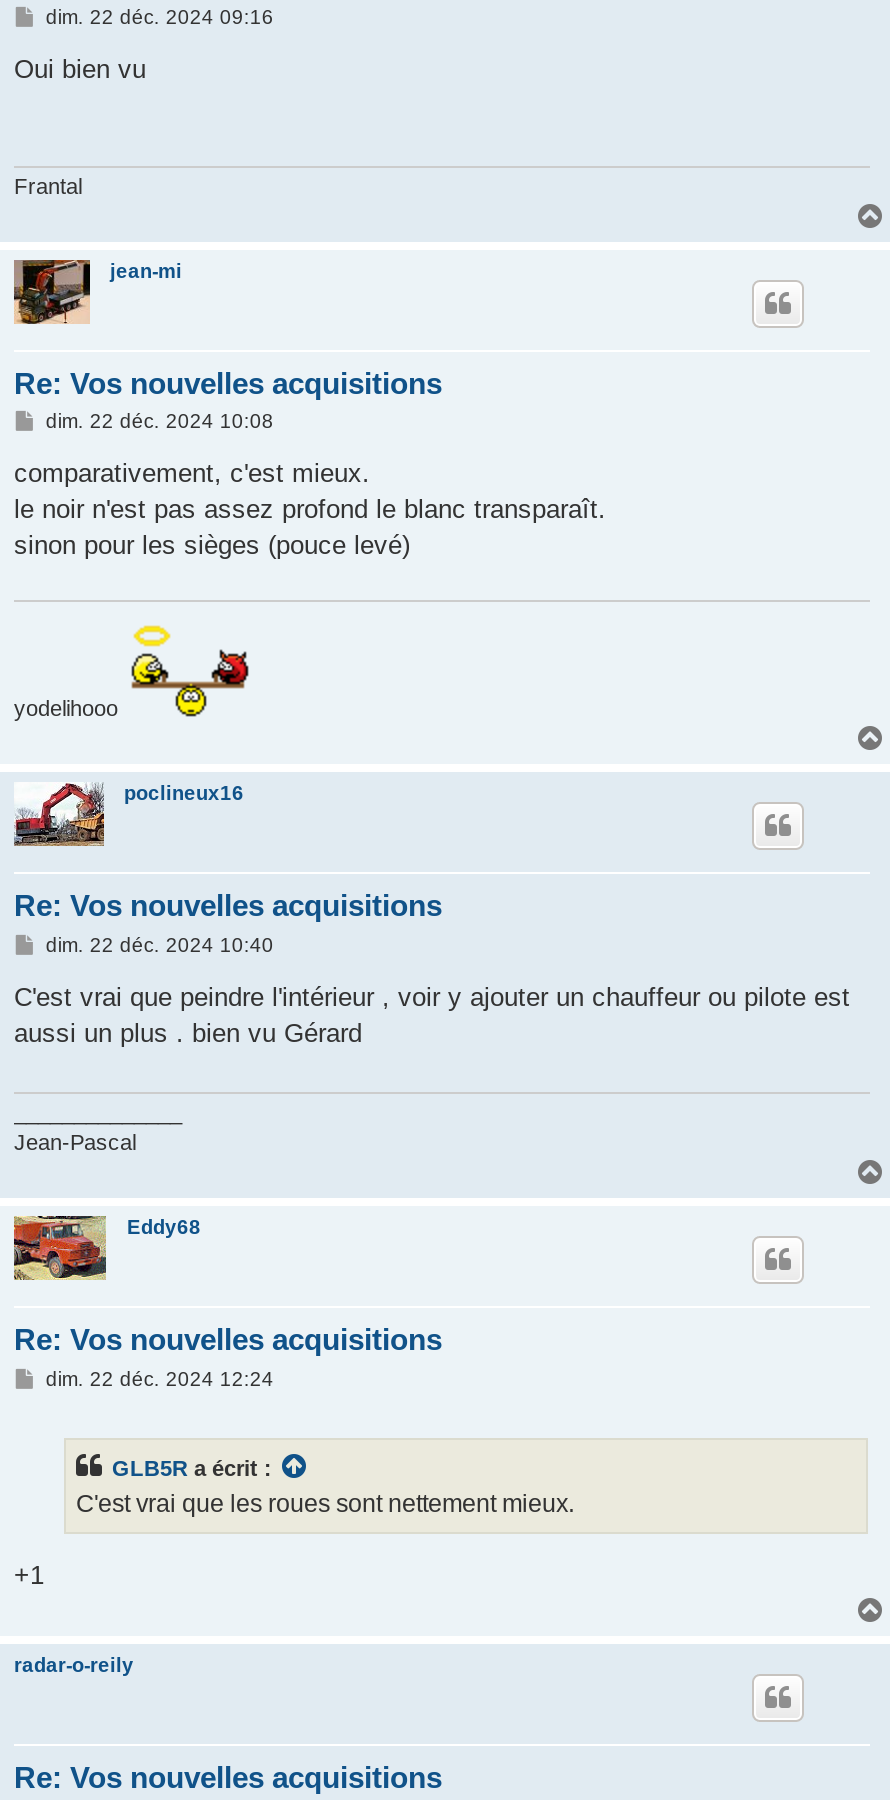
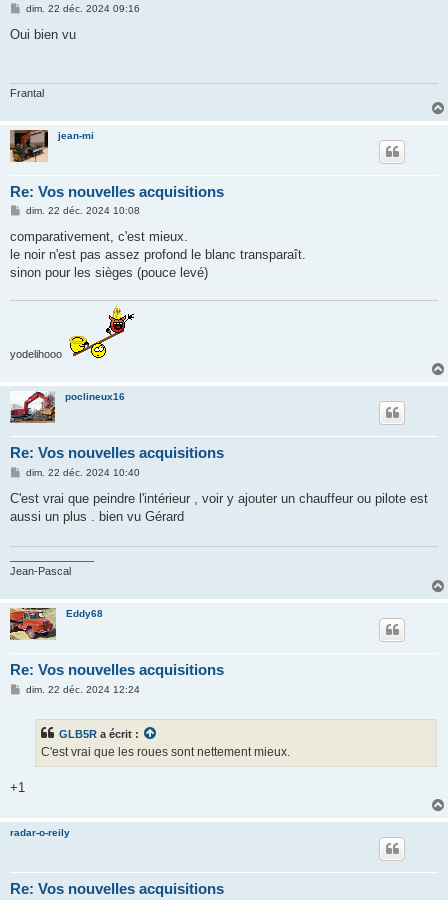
- [image]
+ [image]
